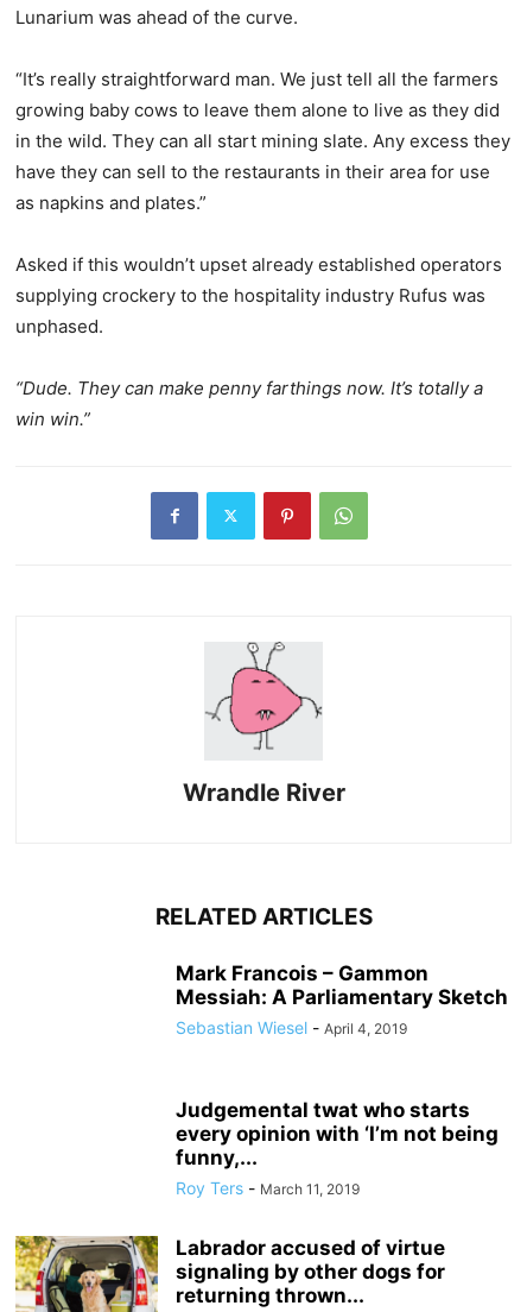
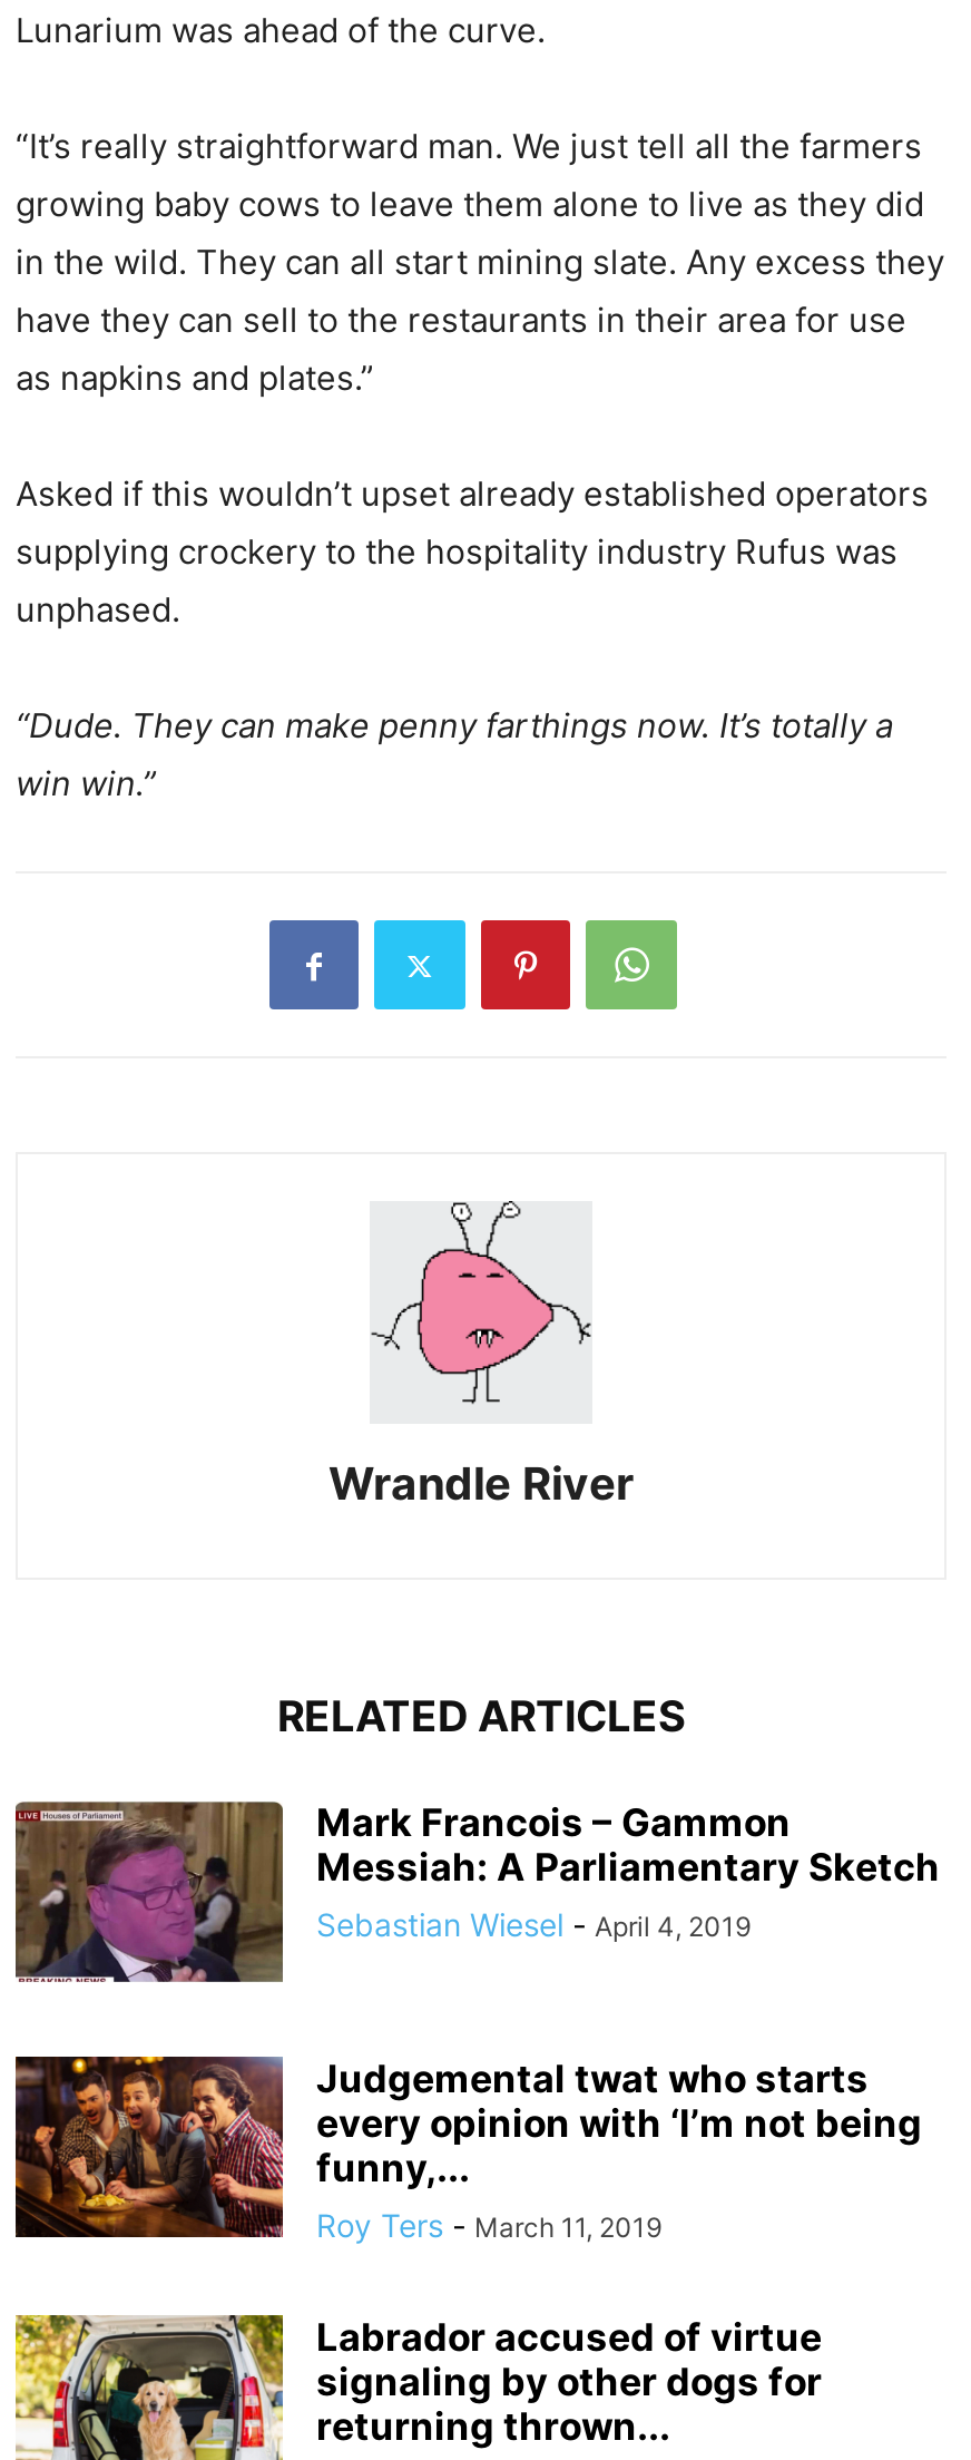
+ [image]

+ [image]
